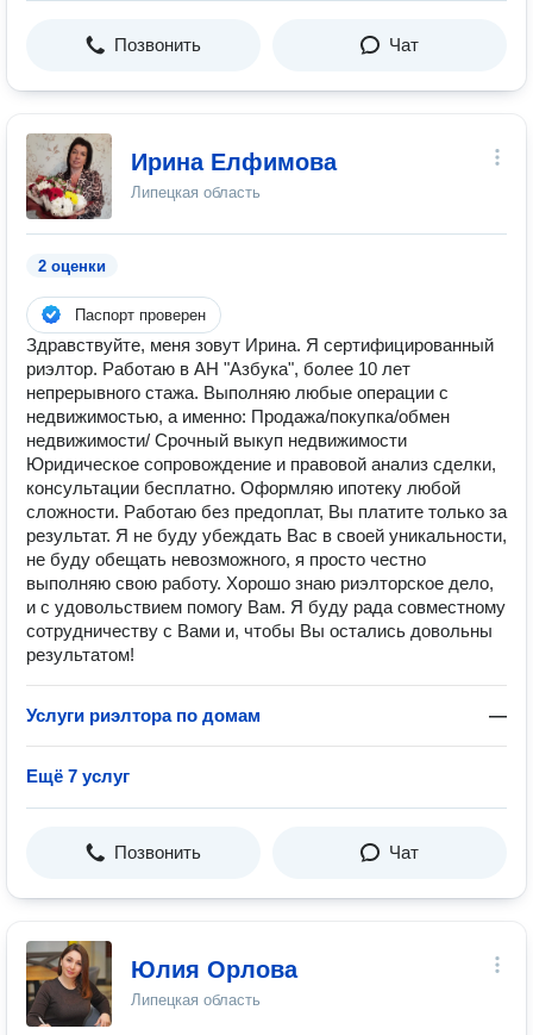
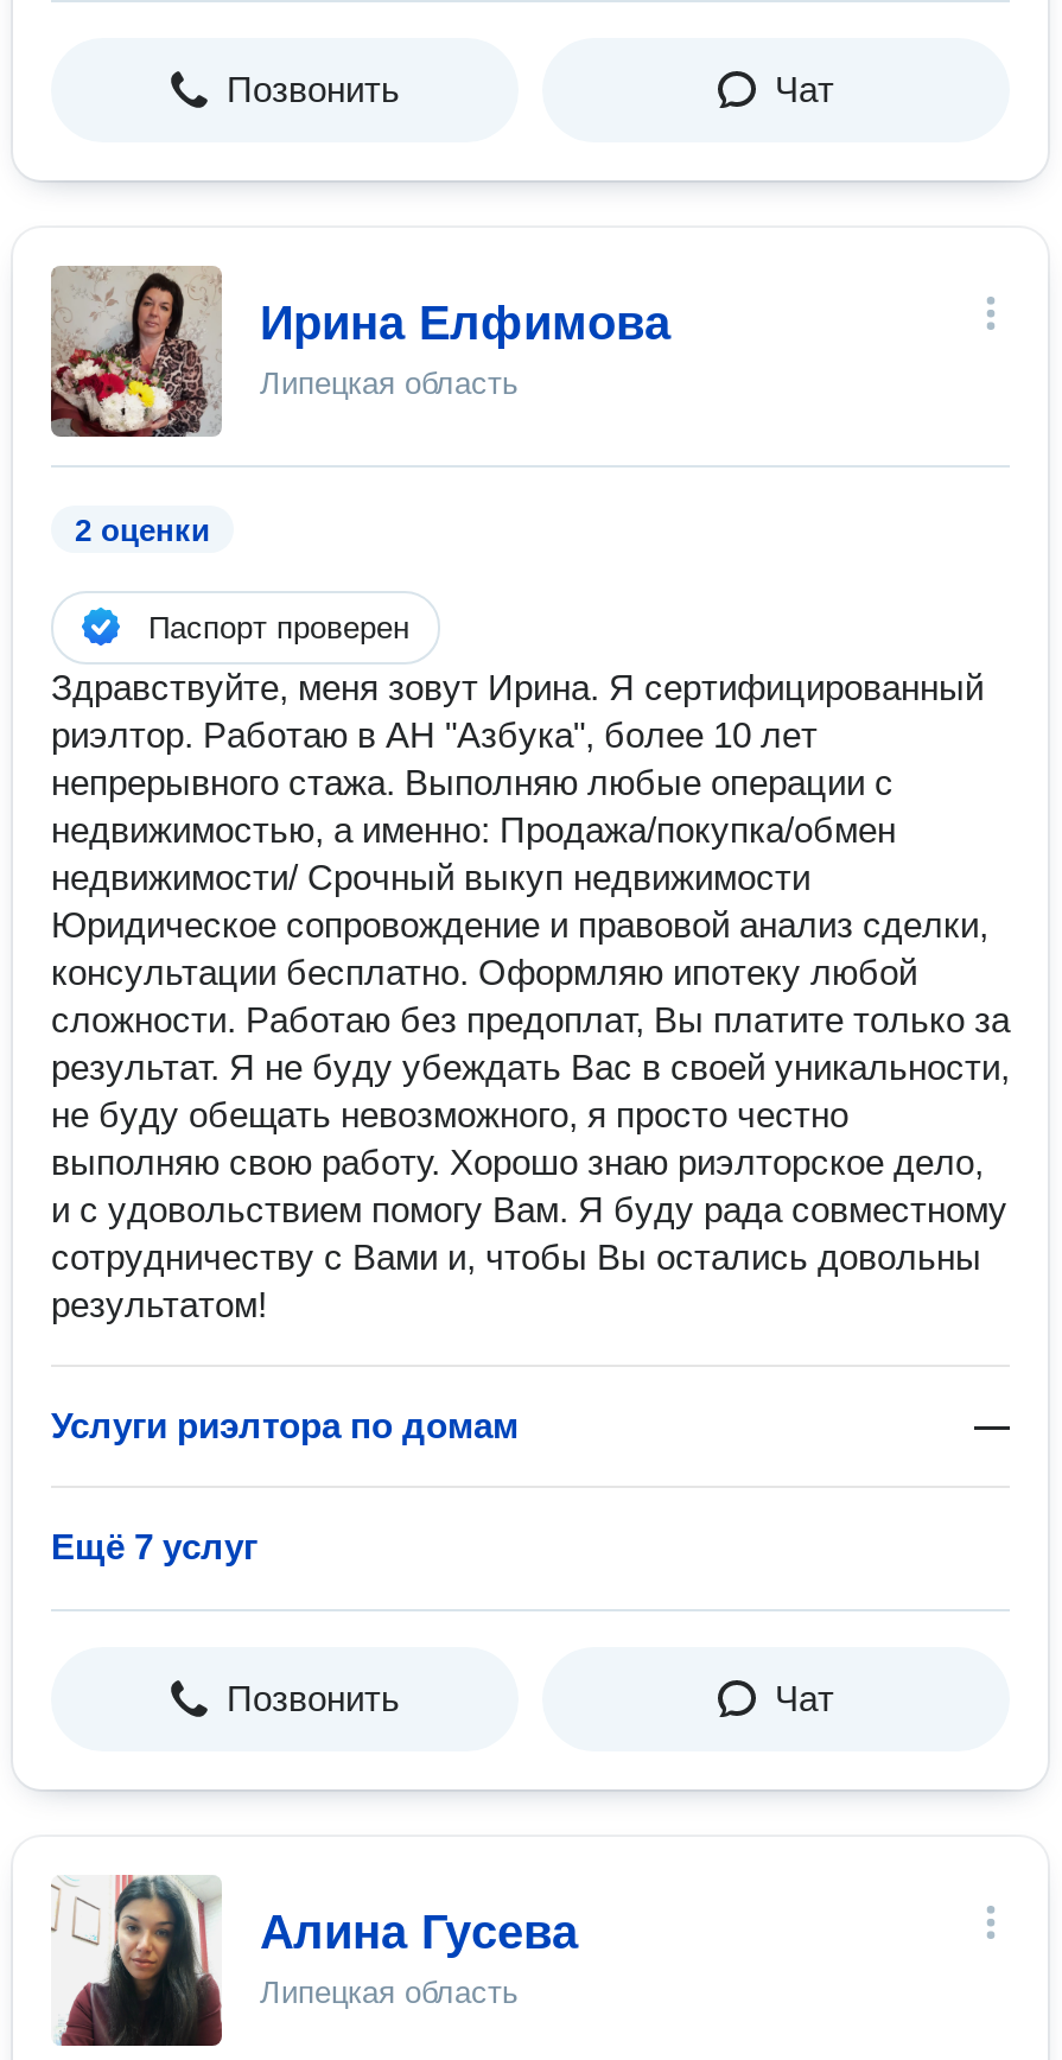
- [image]
- Юлия Орлова
+ [image]
+ Алина Гусева
